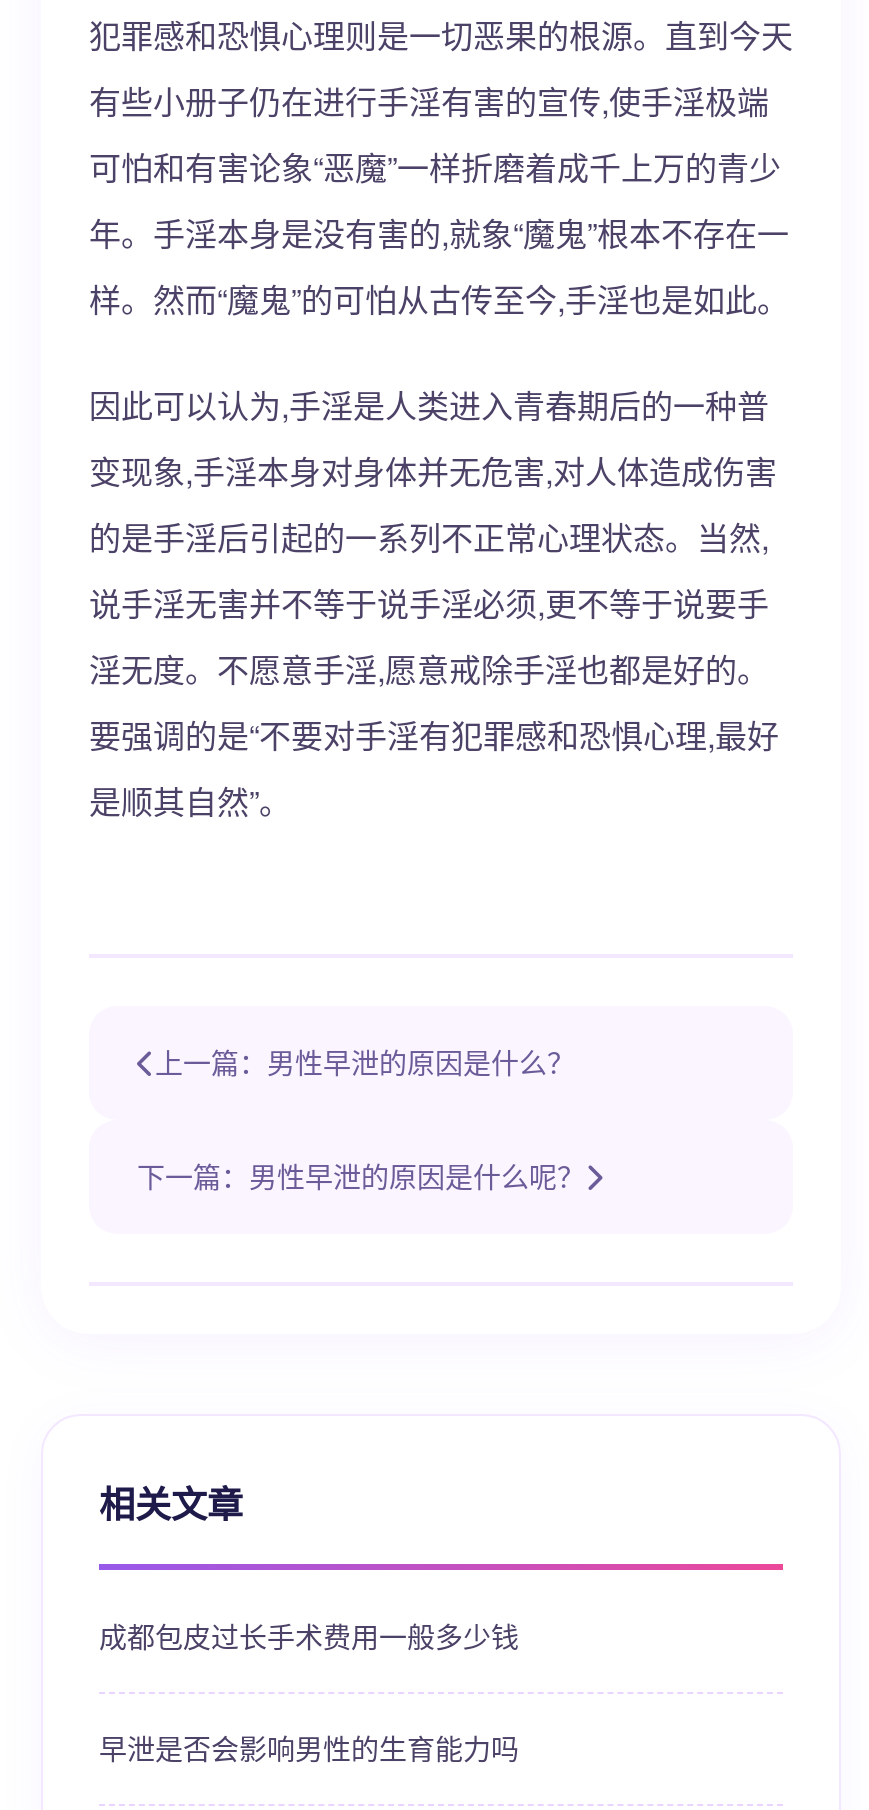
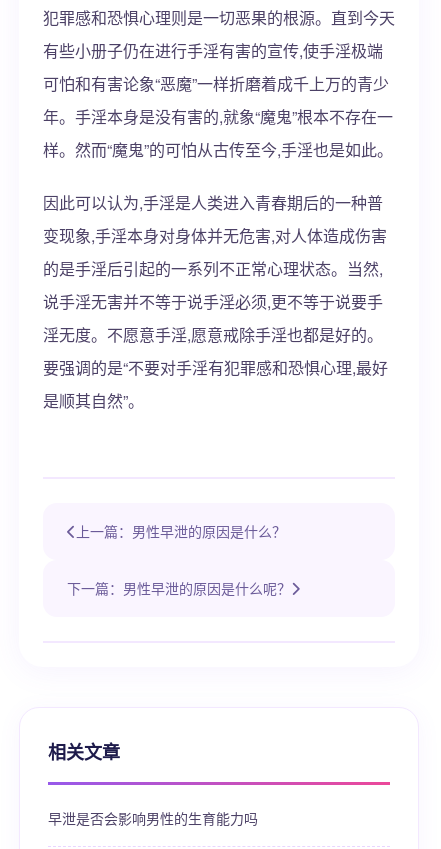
- 成都包皮过长手术费用一般多少钱
